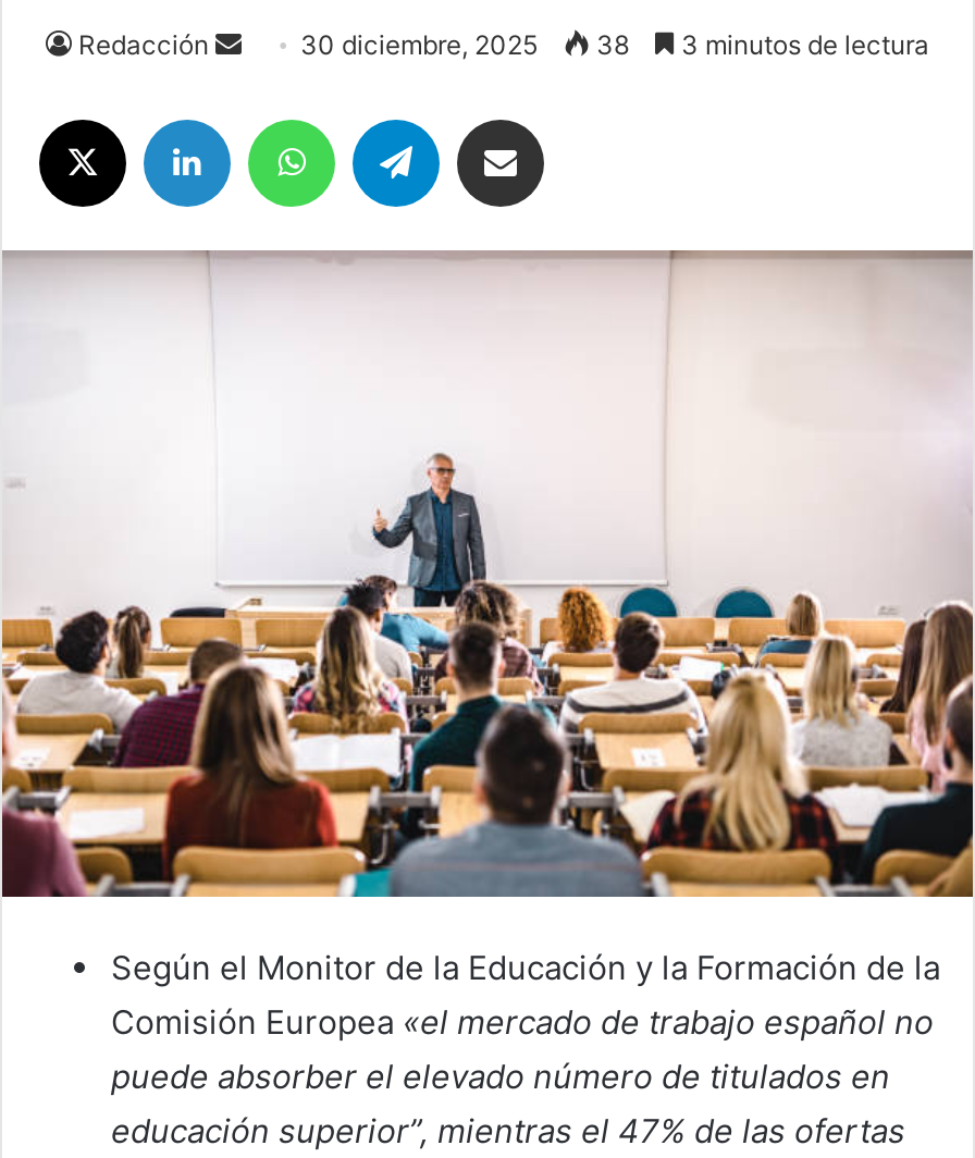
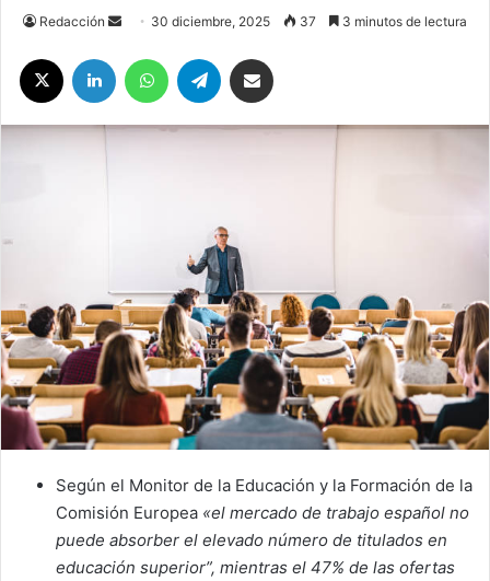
- 38
+ 37
